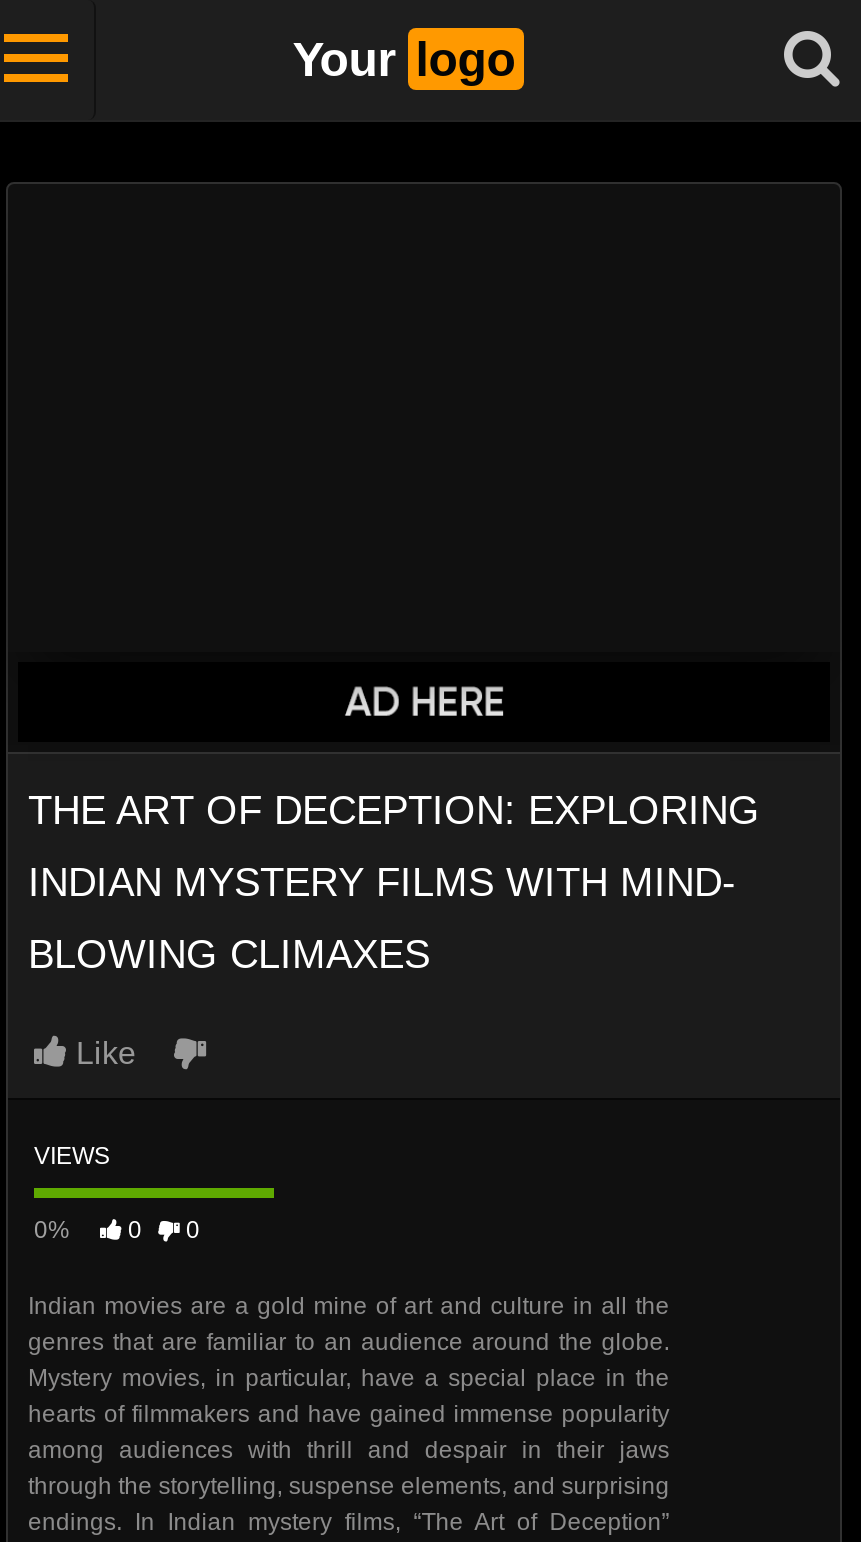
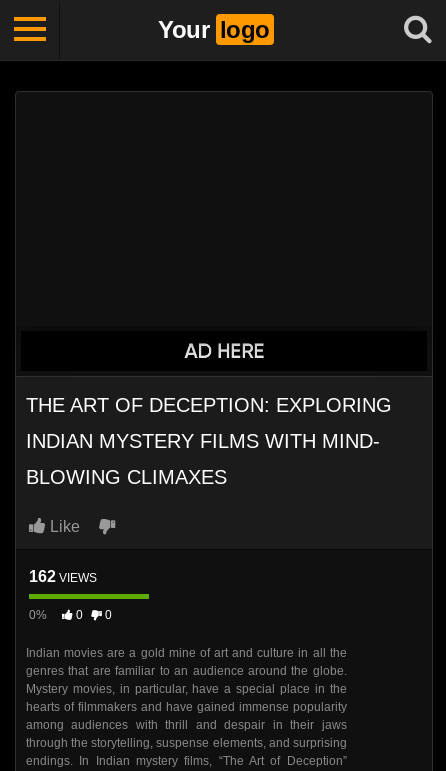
- VIEWS
+ 162 VIEWS
